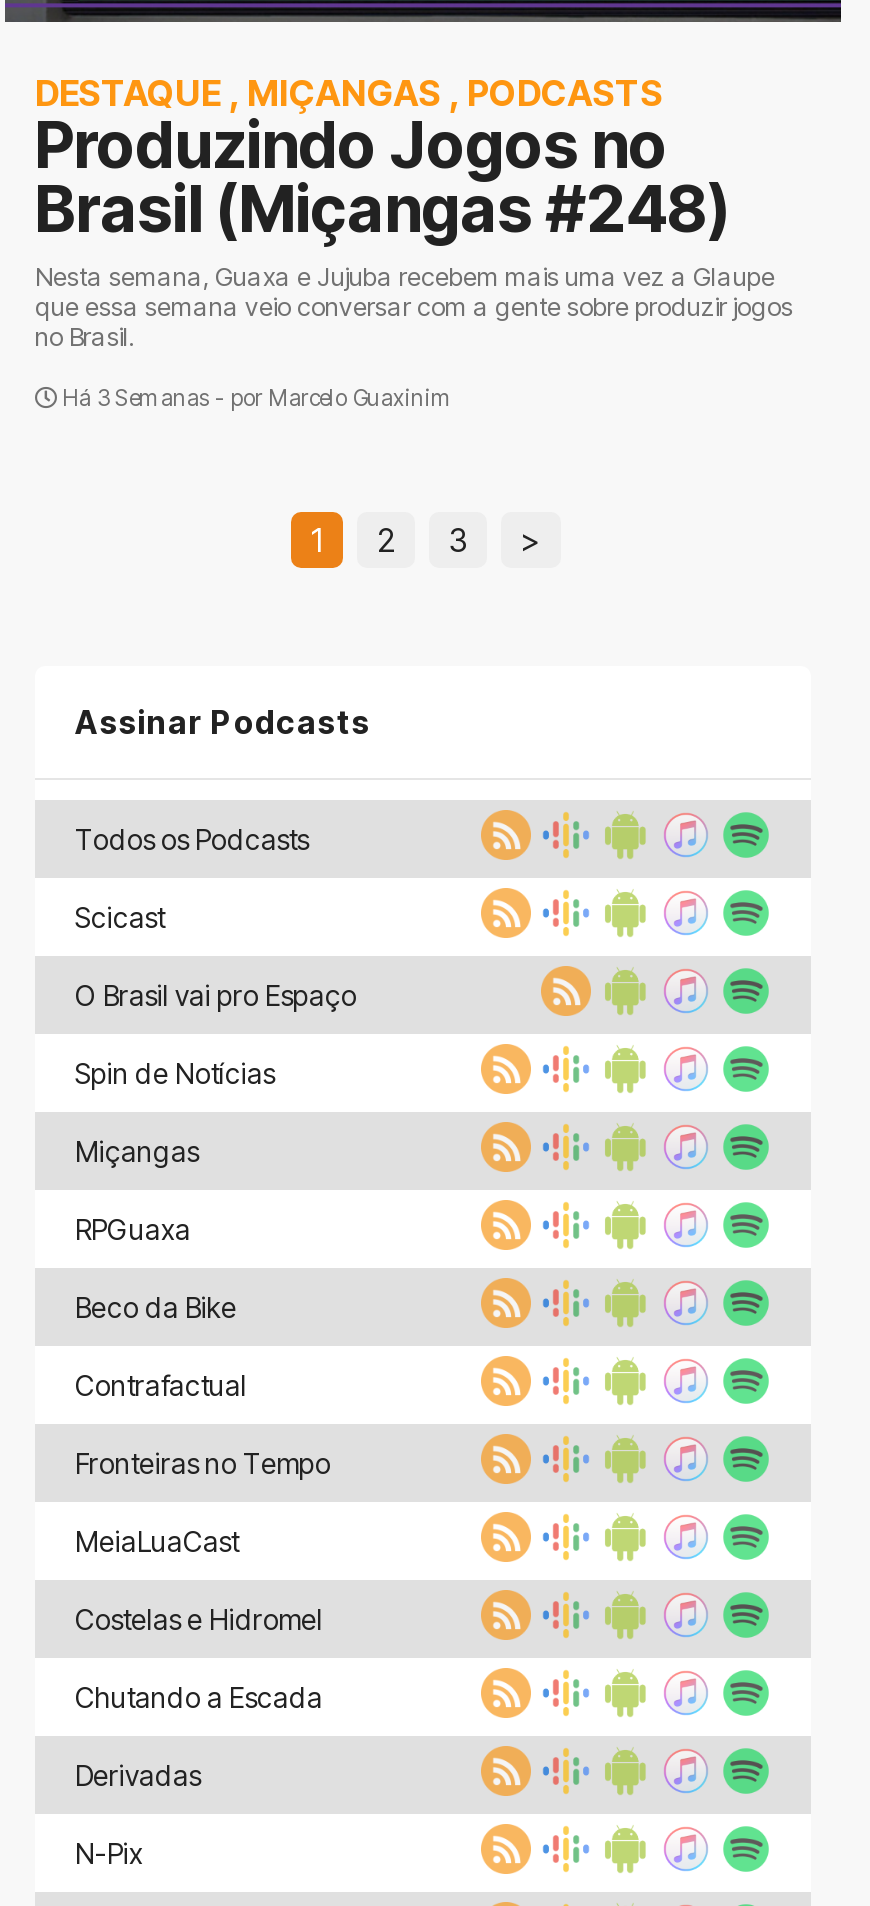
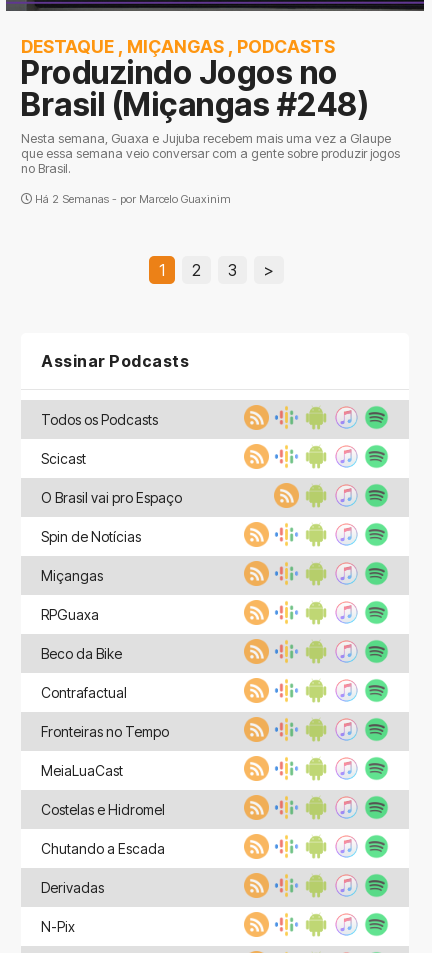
- Há 3 Semanas - por Marcelo Guaxinim
+ Há 2 Semanas - por Marcelo Guaxinim
